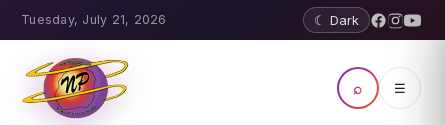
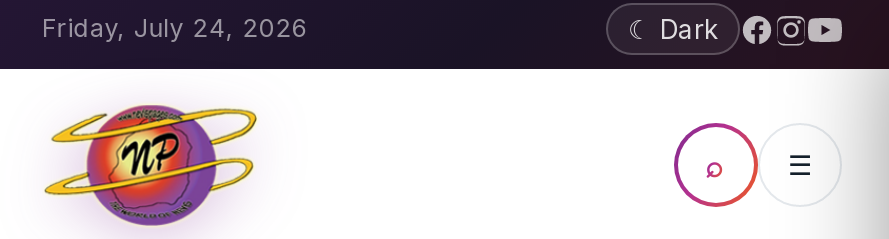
- Tuesday, July 21, 2026
+ Friday, July 24, 2026
